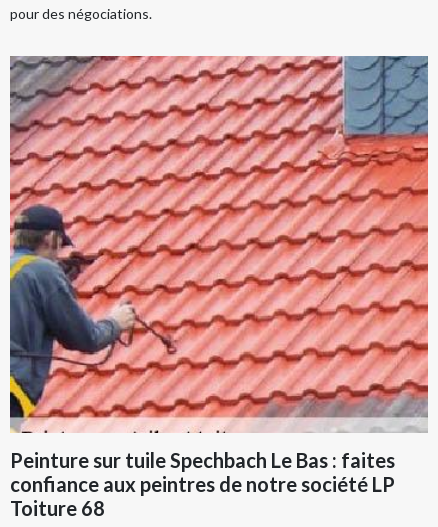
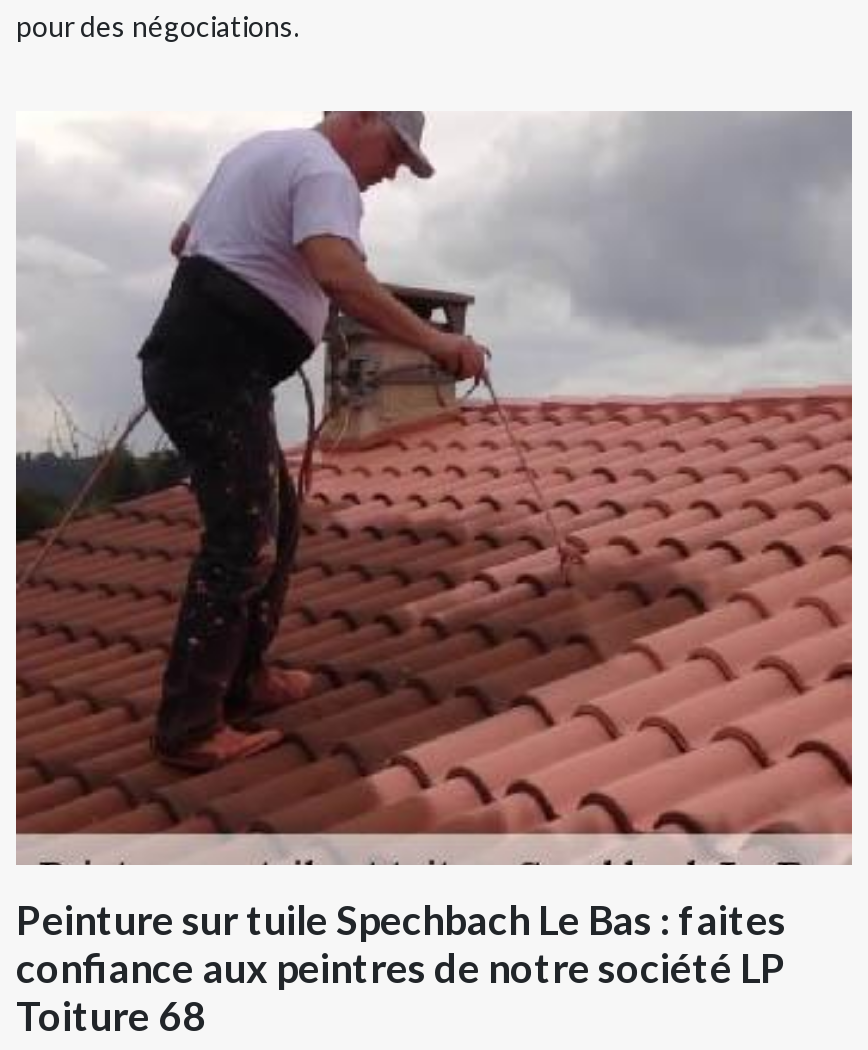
- [image]
+ [image]
